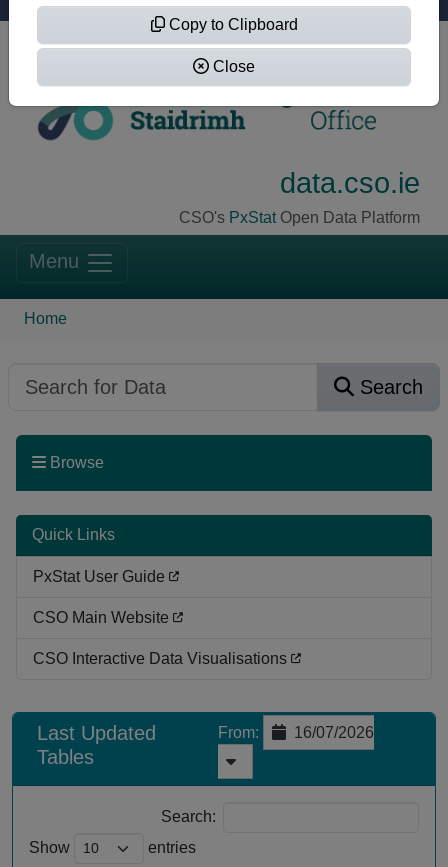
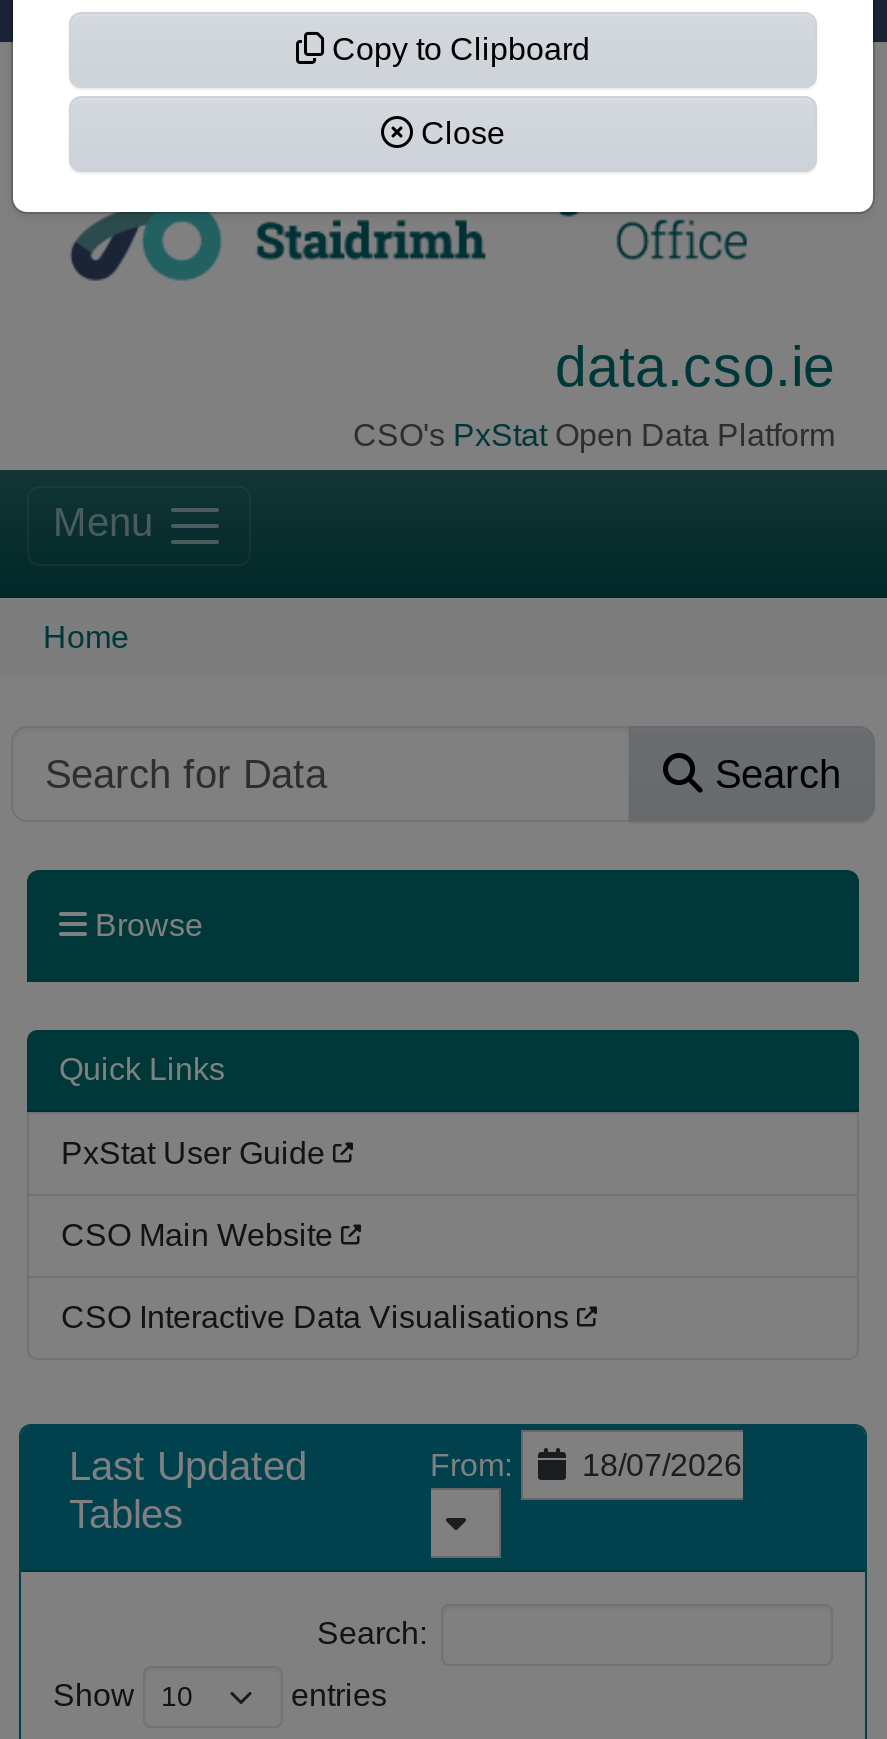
- From: 16/07/2026
+ From: 18/07/2026
